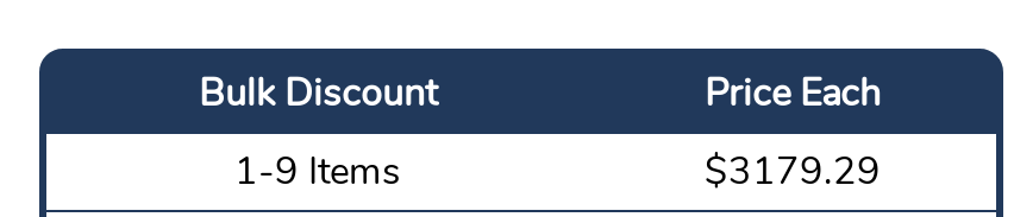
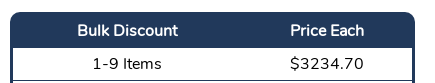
- $3179.29
+ $3234.70
